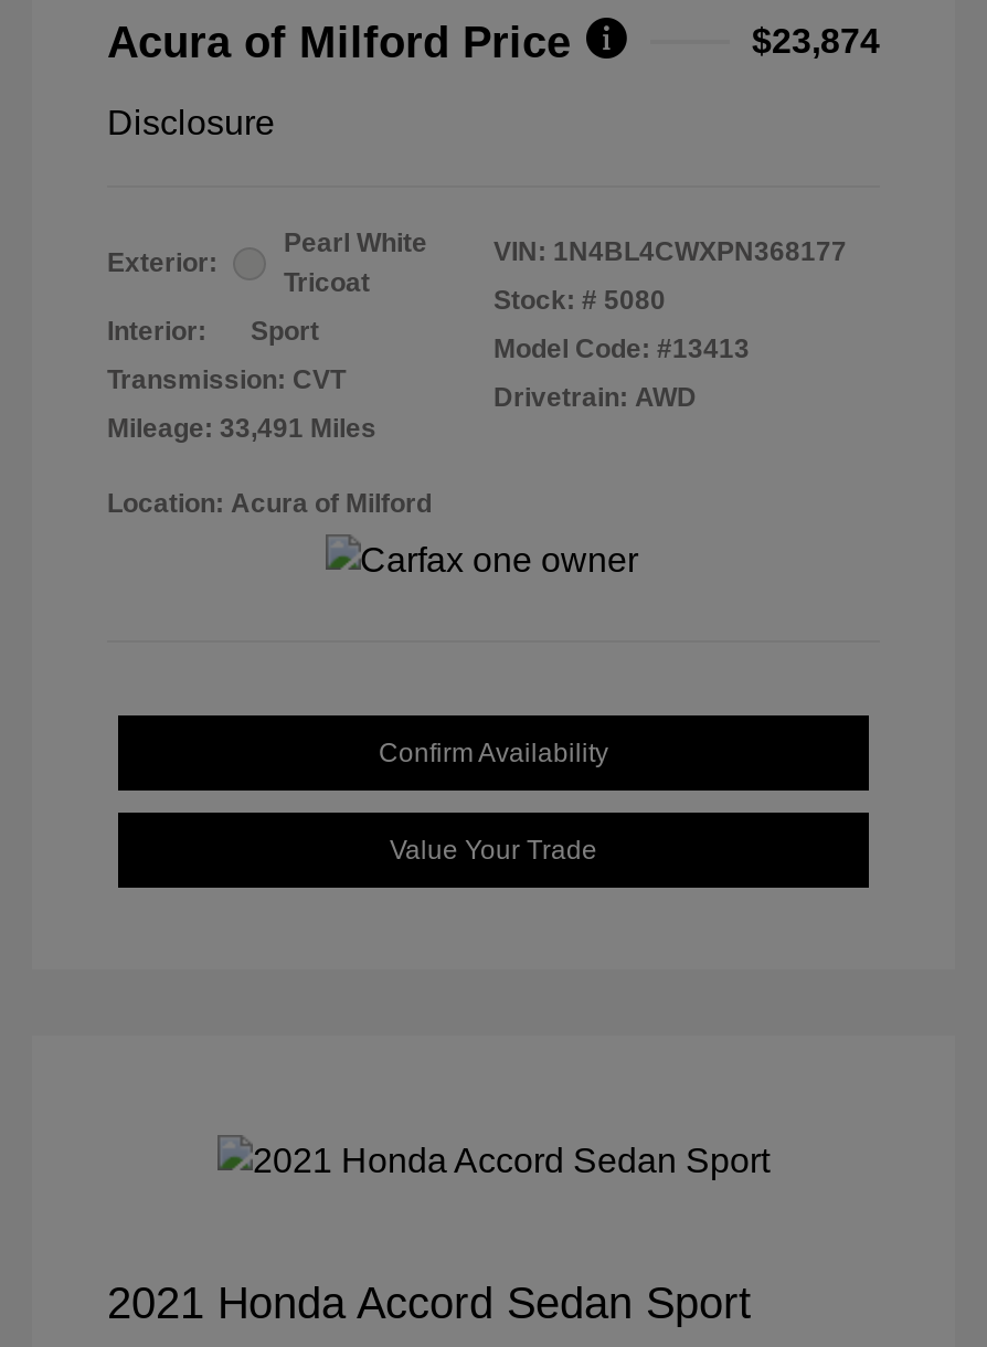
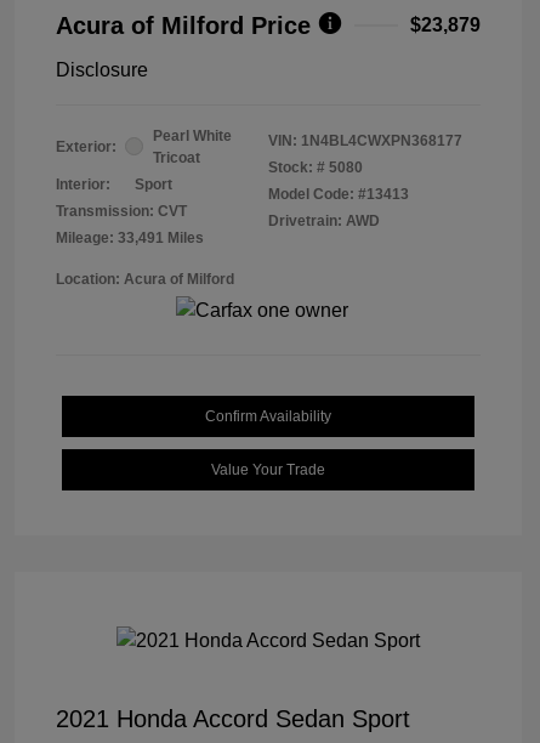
- $23,874
+ $23,879
